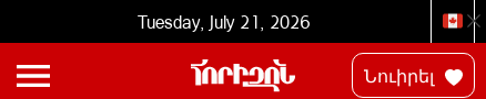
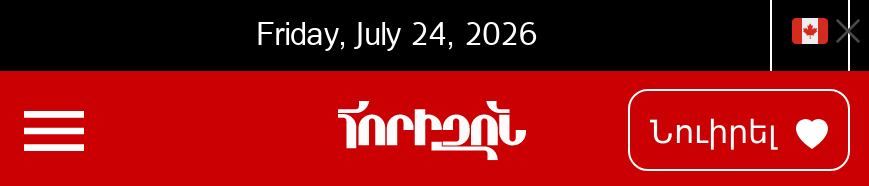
- Tuesday, July 21, 2026
+ Friday, July 24, 2026
